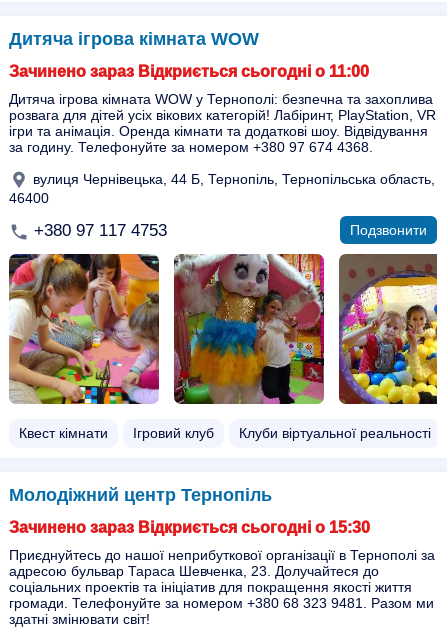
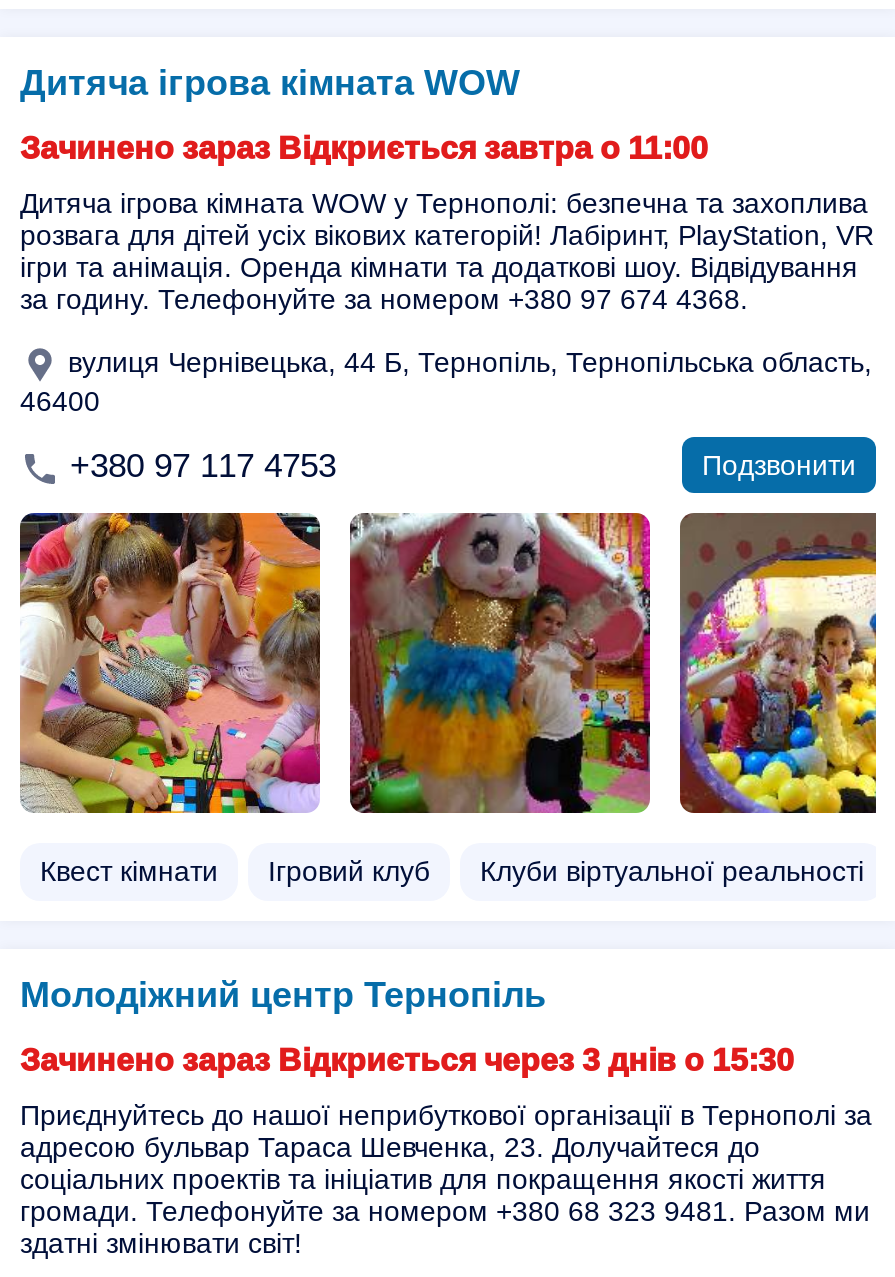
- Зачинено зараз Відкриється сьогодні о 11:00
+ Зачинено зараз Відкриється завтра о 11:00

- Зачинено зараз Відкриється сьогодні о 15:30
+ Зачинено зараз Відкриється через 3 днів о 15:30
